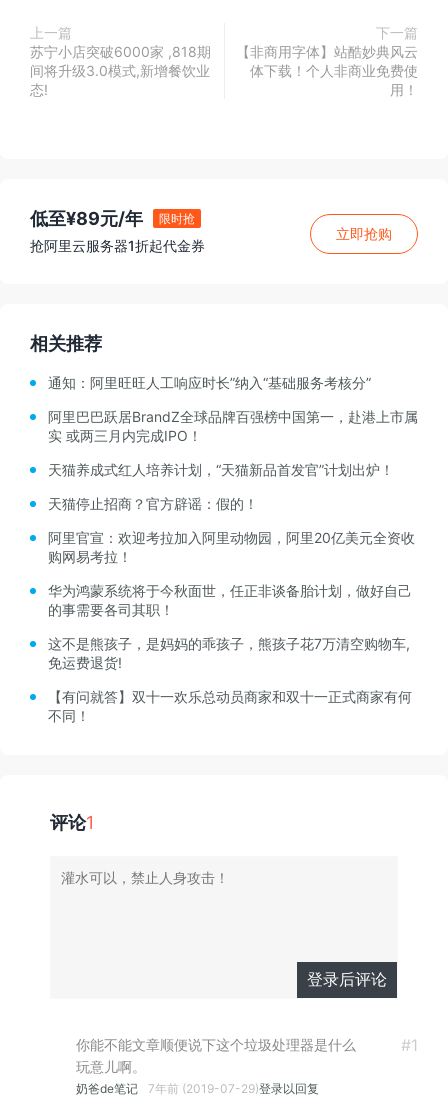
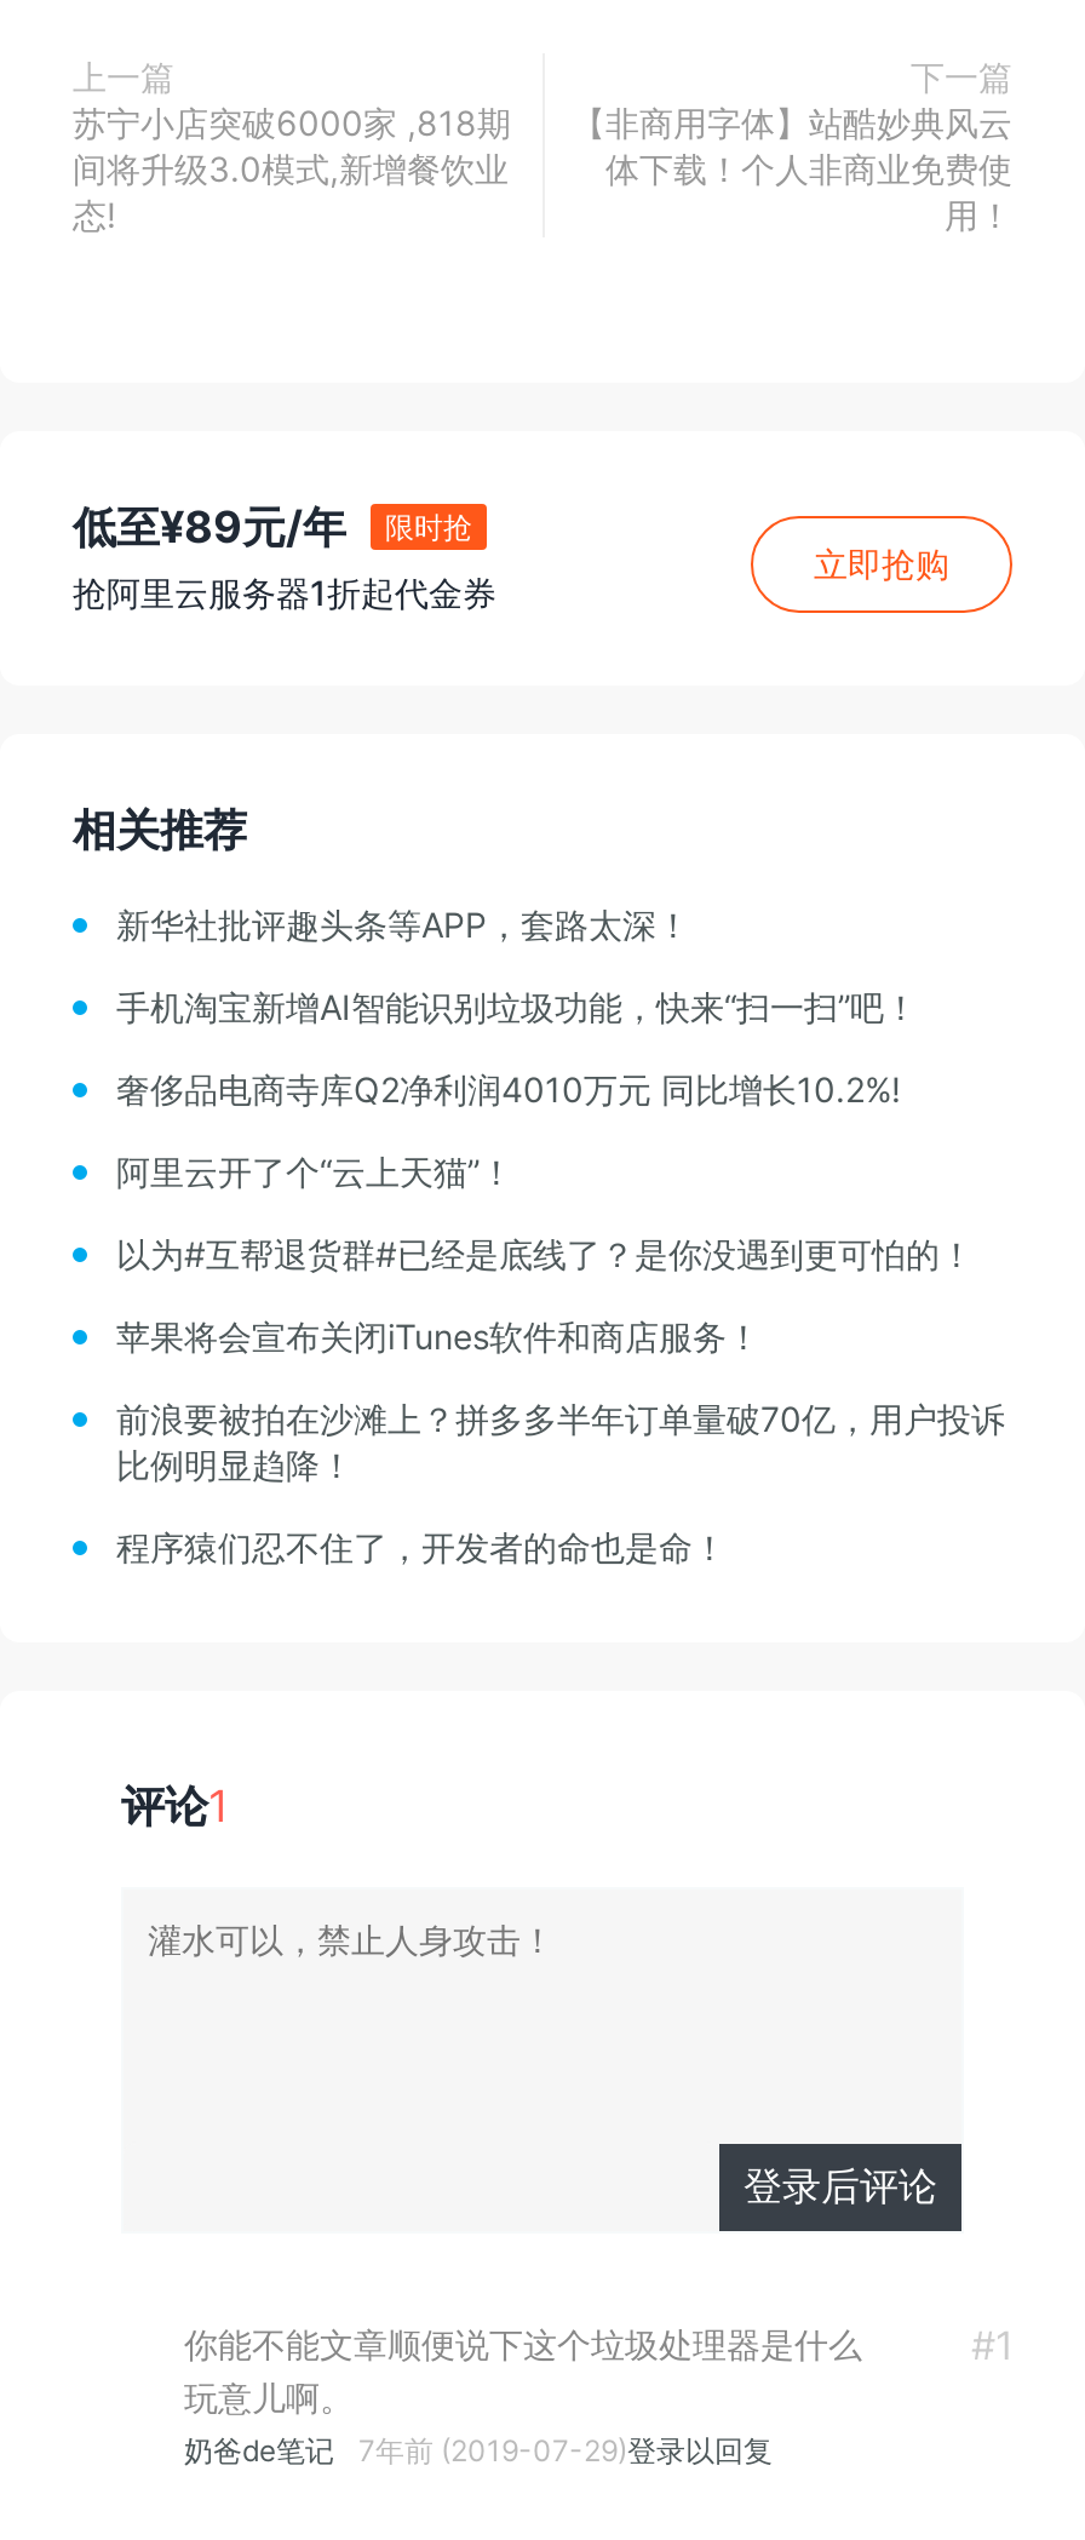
- 通知：阿里旺旺人工响应时长”纳入“基础服务考核分”
+ 新华社批评趣头条等APP，套路太深！

- 阿里巴巴跃居BrandZ全球品牌百强榜中国第一，赴港上市属
- 实 或两三月内完成IPO！
+ 手机淘宝新增AI智能识别垃圾功能，快来“扫一扫”吧！

- 天猫养成式红人培养计划，“天猫新品首发官”计划出炉！
+ 奢侈品电商寺库Q2净利润4010万元 同比增长10.2%!

- 天猫停止招商？官方辟谣：假的！
+ 阿里云开了个“云上天猫”！

- 阿里官宣：欢迎考拉加入阿里动物园，阿里20亿美元全资收
- 购网易考拉！
+ 以为#互帮退货群#已经是底线了？是你没遇到更可怕的！

- 华为鸿蒙系统将于今秋面世，任正非谈备胎计划，做好自己
- 的事需要各司其职！
+ 苹果将会宣布关闭iTunes软件和商店服务！

- 这不是熊孩子，是妈妈的乖孩子，熊孩子花7万清空购物车,
- 免运费退货!
+ 前浪要被拍在沙滩上？拼多多半年订单量破70亿，用户投诉
+ 比例明显趋降！

- 【有问就答】双十一欢乐总动员商家和双十一正式商家有何
- 不同！
+ 程序猿们忍不住了，开发者的命也是命！
